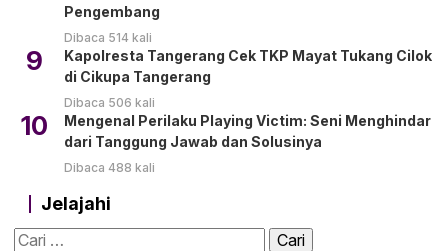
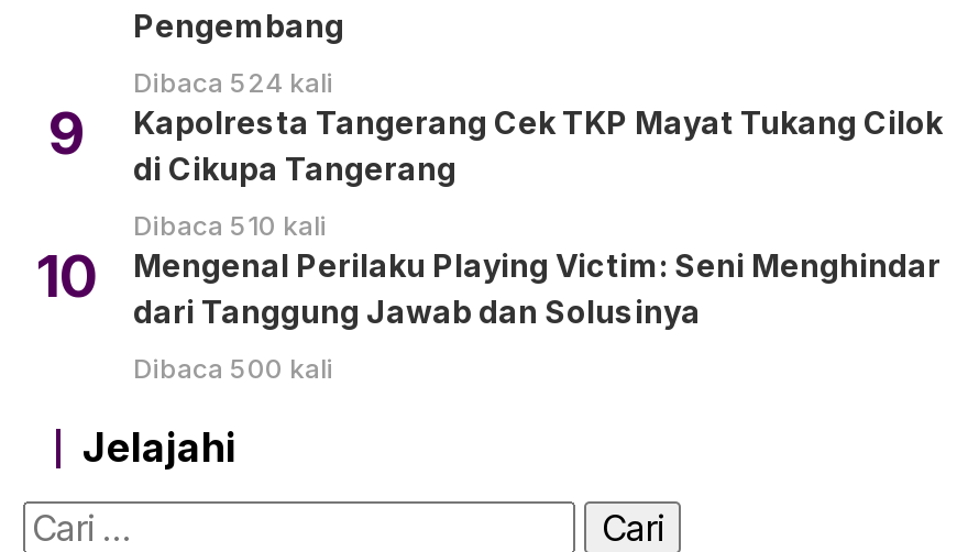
- Dibaca 514 kali
+ Dibaca 524 kali

- Dibaca 506 kali
+ Dibaca 510 kali

- Dibaca 488 kali
+ Dibaca 500 kali
